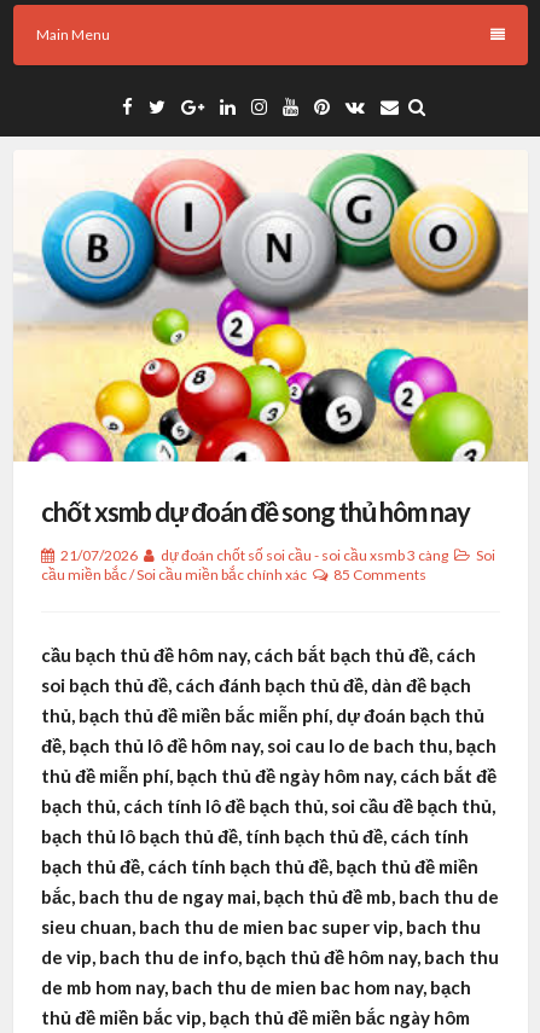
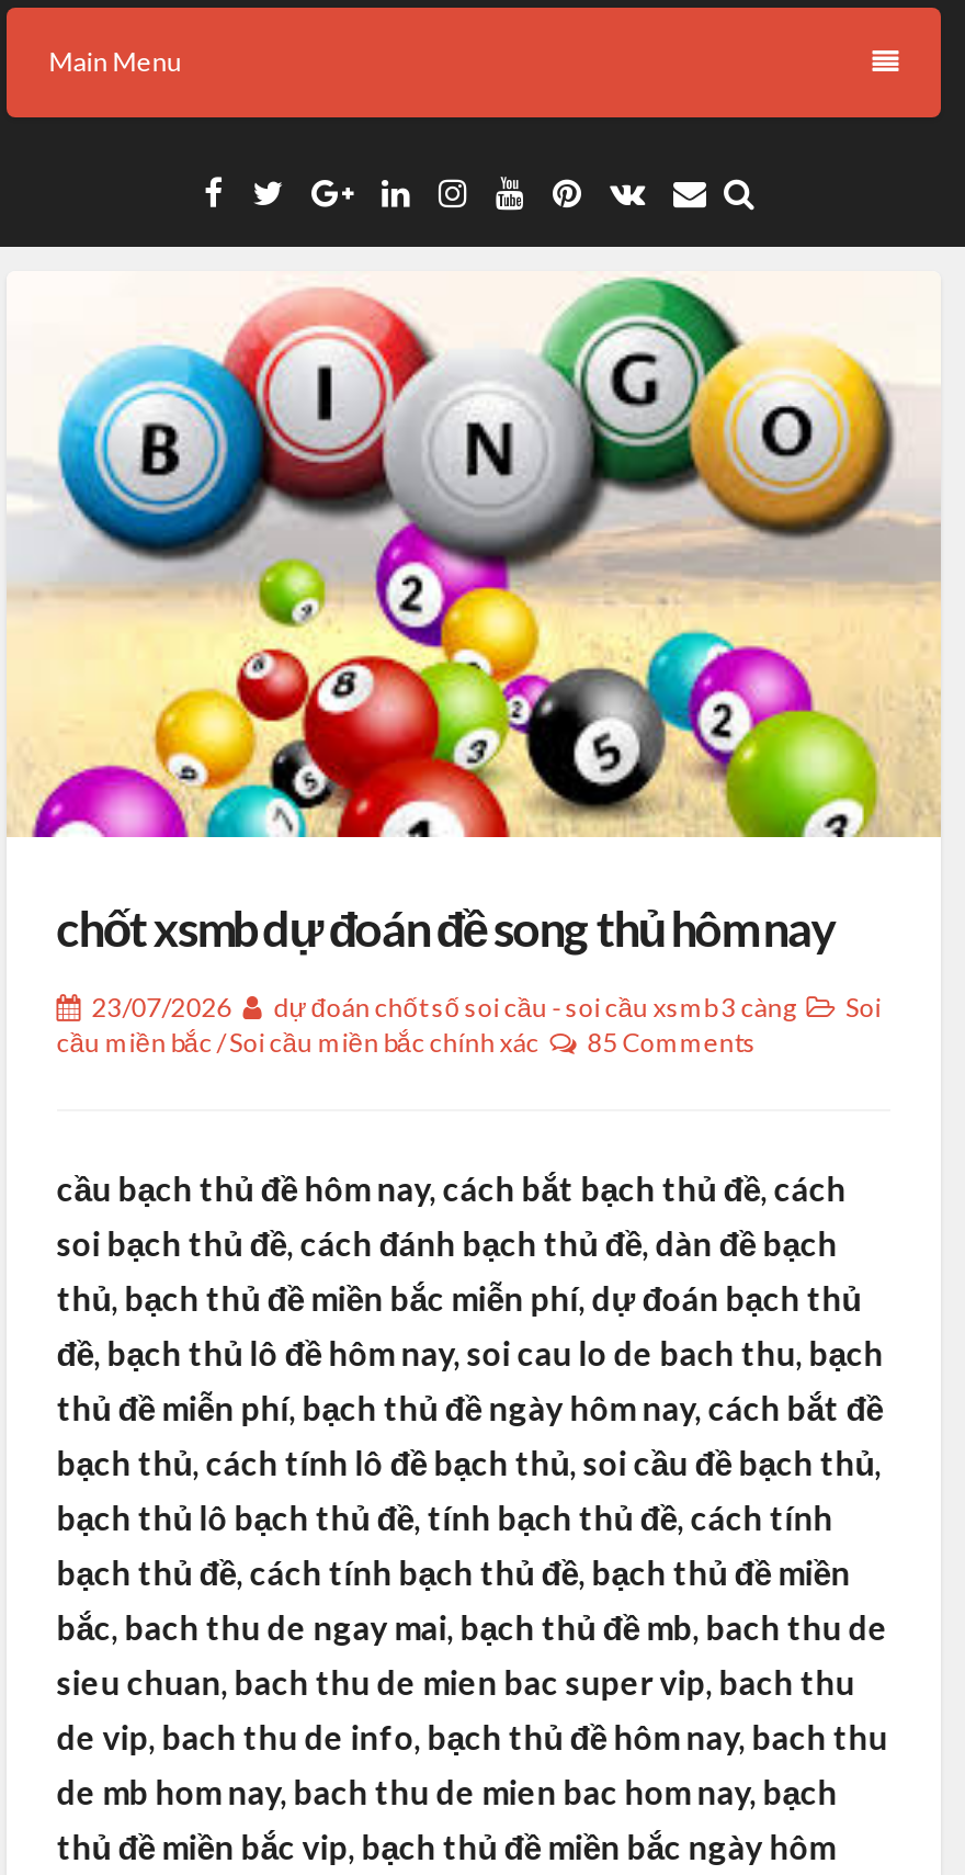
- 21/07/2026 dự đoán chốt số soi cầu - soi cầu xsmb 3 càng Soi
+ 23/07/2026 dự đoán chốt số soi cầu - soi cầu xsmb 3 càng Soi
